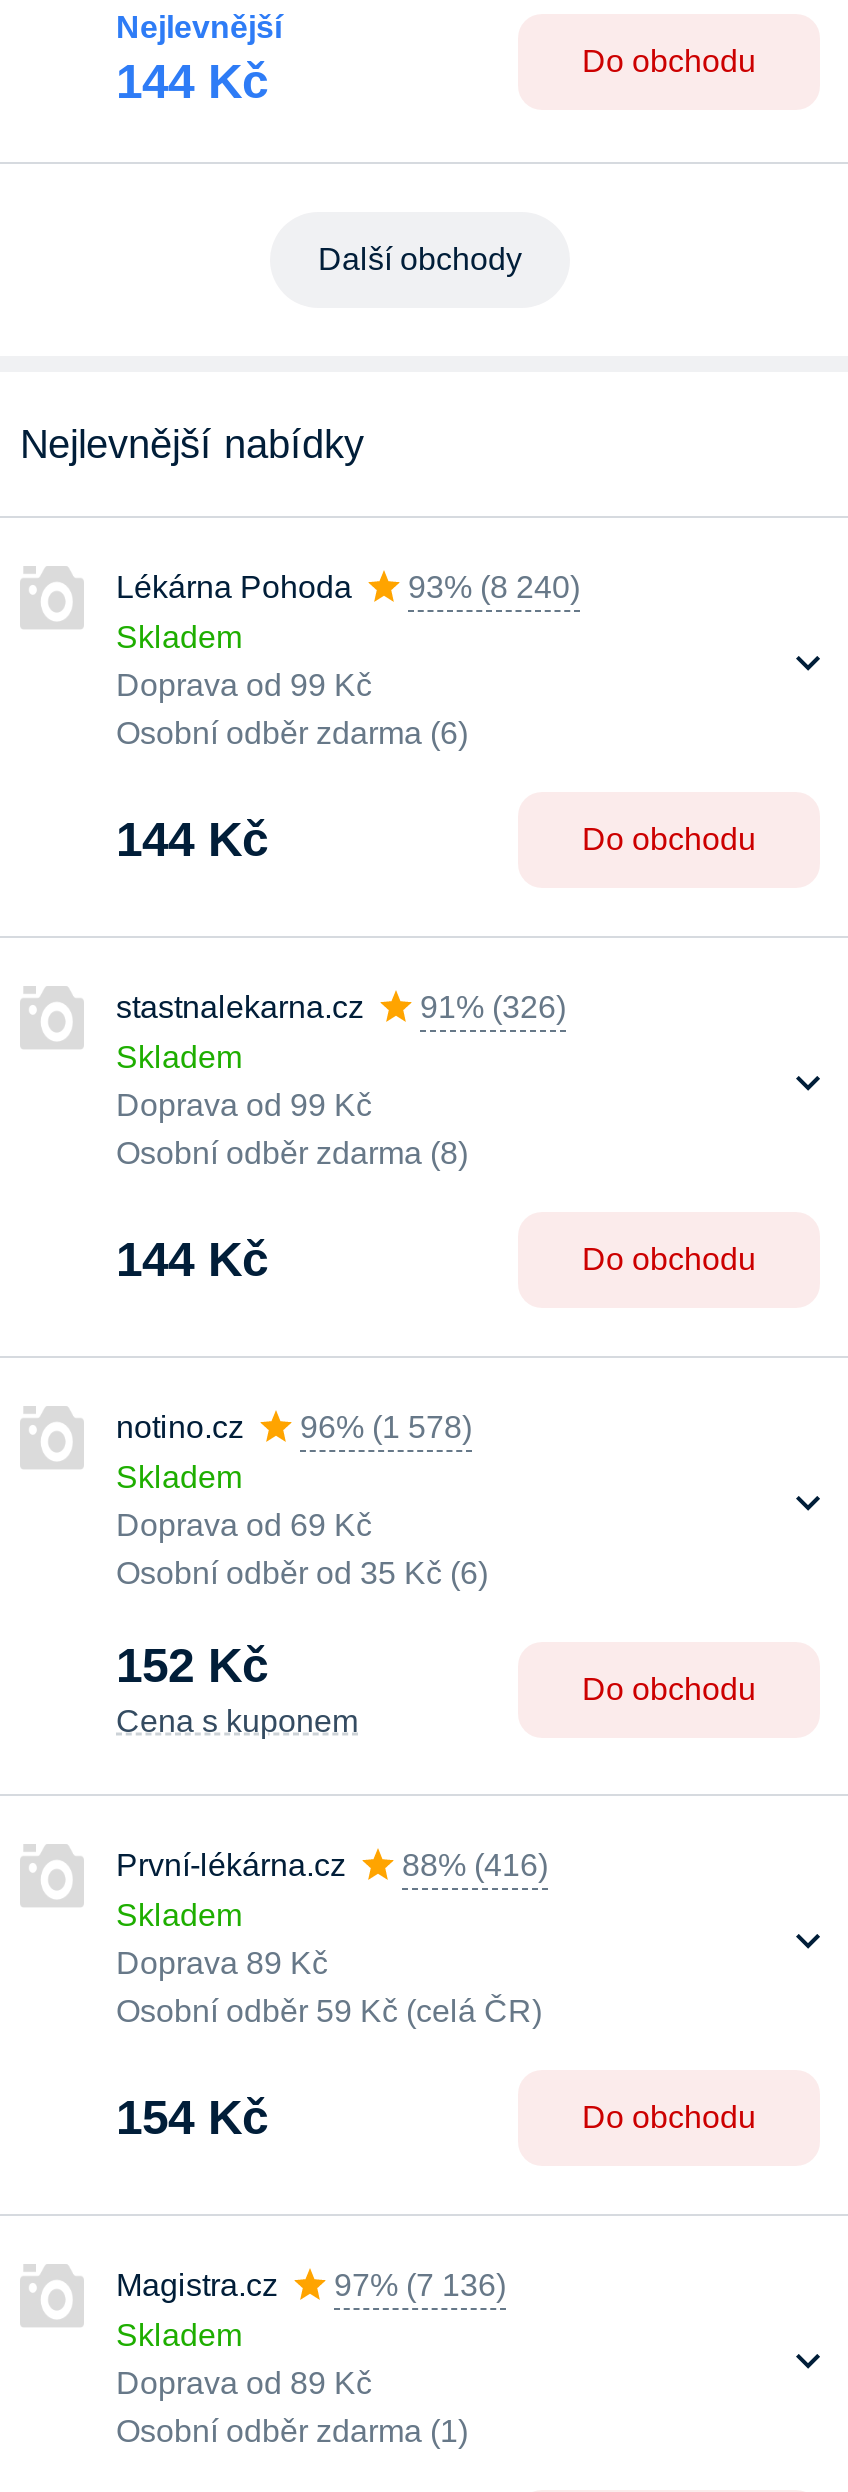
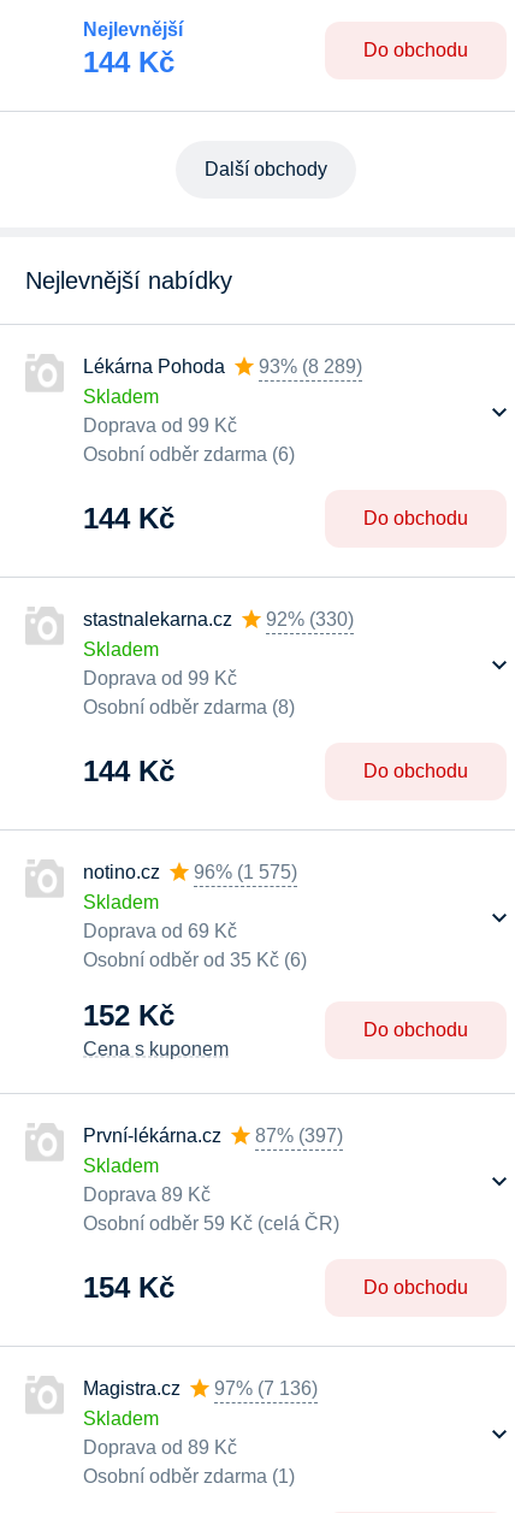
- Lékárna Pohoda 93% (8 240)
+ Lékárna Pohoda 93% (8 289)

- stastnalekarna.cz 91% (326)
+ stastnalekarna.cz 92% (330)

- notino.cz 96% (1 578)
+ notino.cz 96% (1 575)

- První-lékárna.cz 88% (416)
+ První-lékárna.cz 87% (397)
